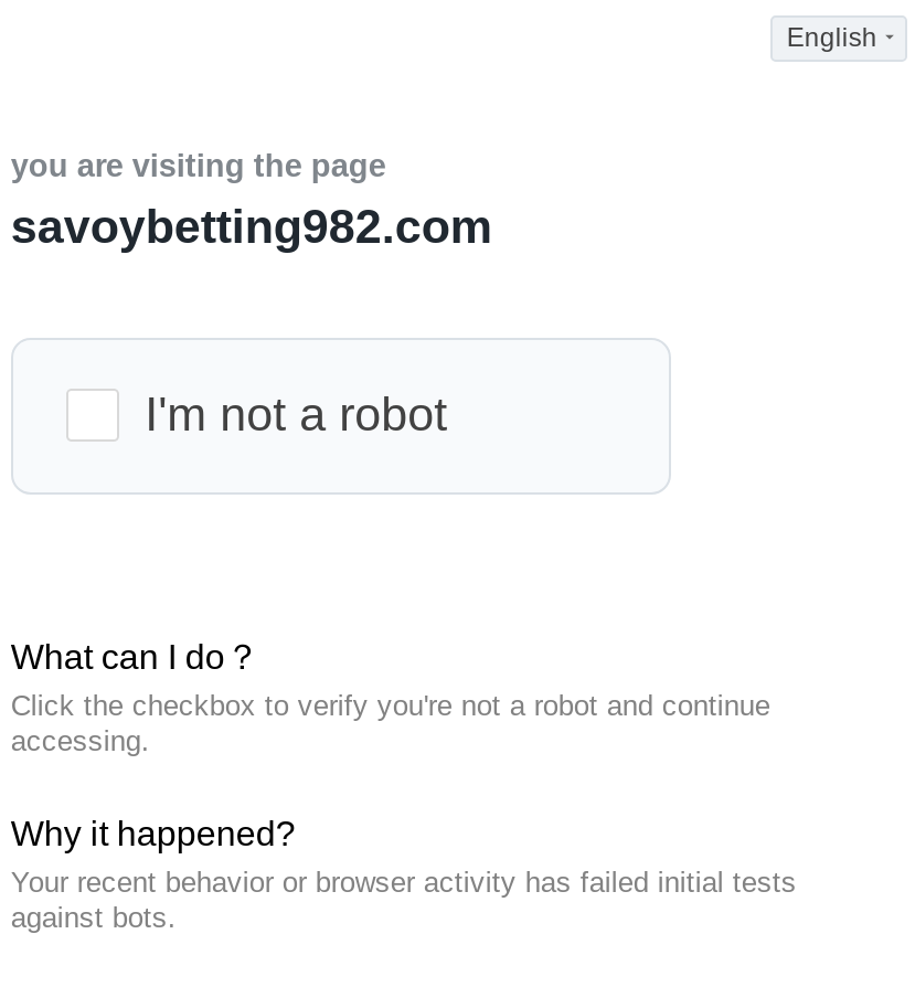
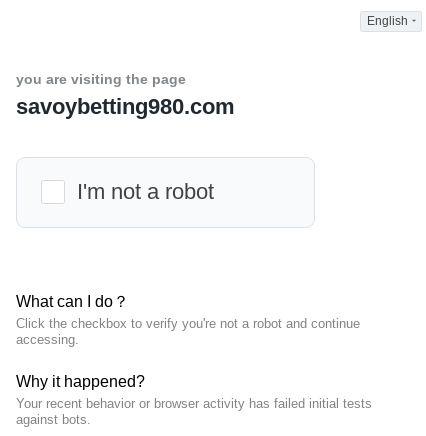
- savoybetting982.com
+ savoybetting980.com
